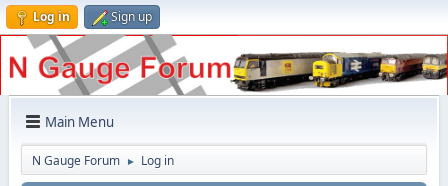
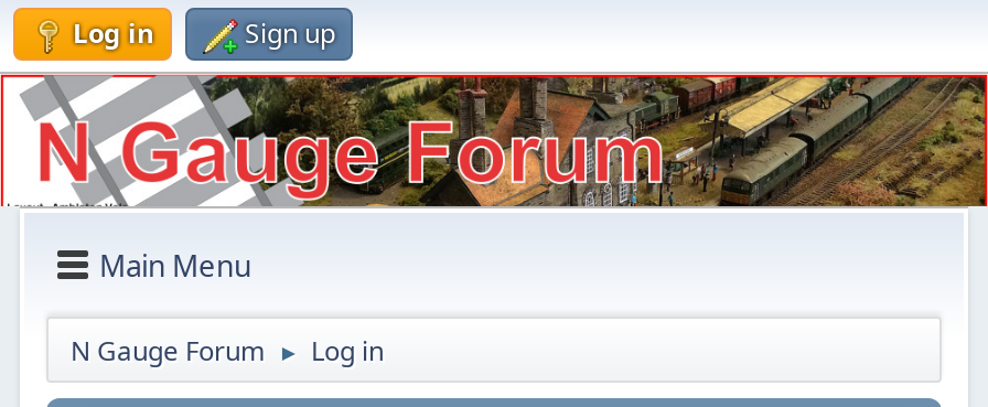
- [image]
+ [image]
